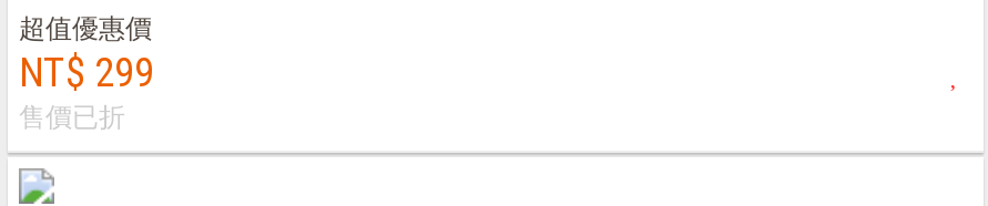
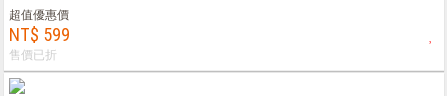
- NT$ 299
+ NT$ 599
